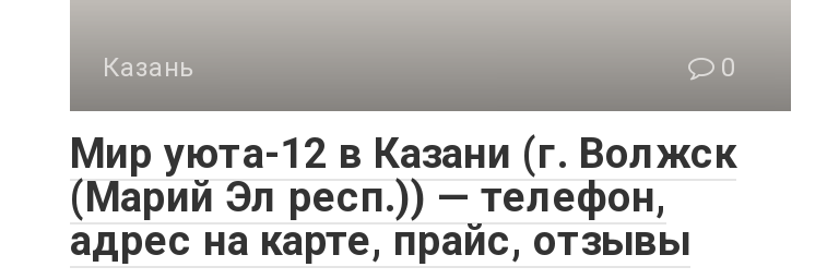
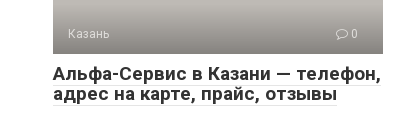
- Мир уюта-12 в Казани (г. Волжск
- (Марий Эл респ.)) — телефон,
+ Альфа-Сервис в Казани — телефон,
